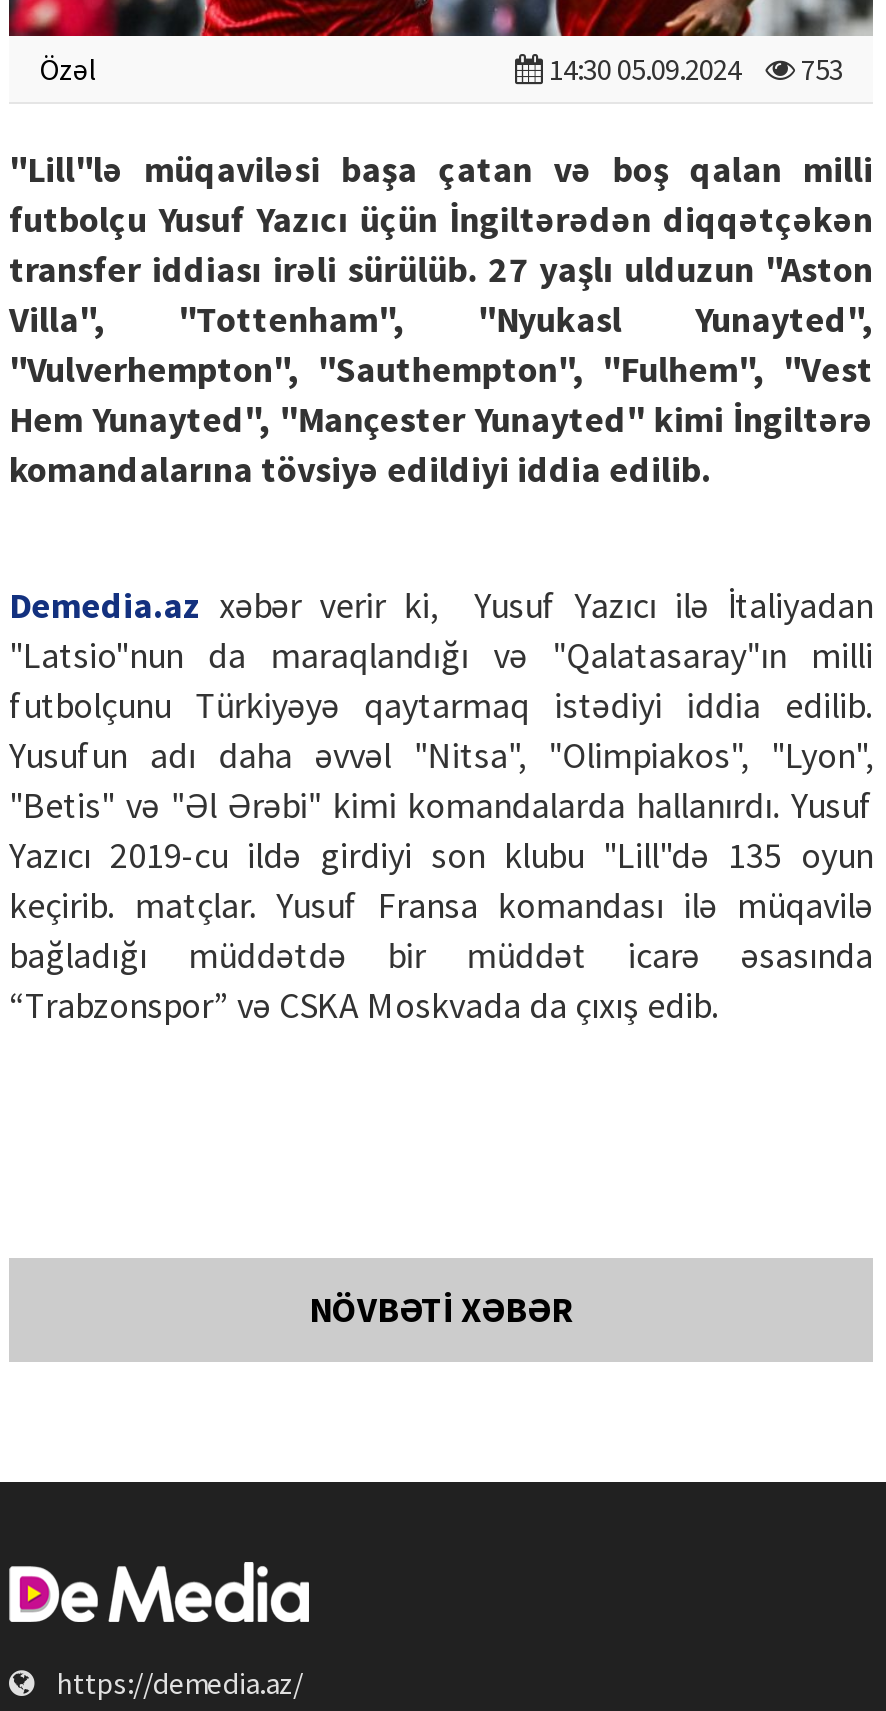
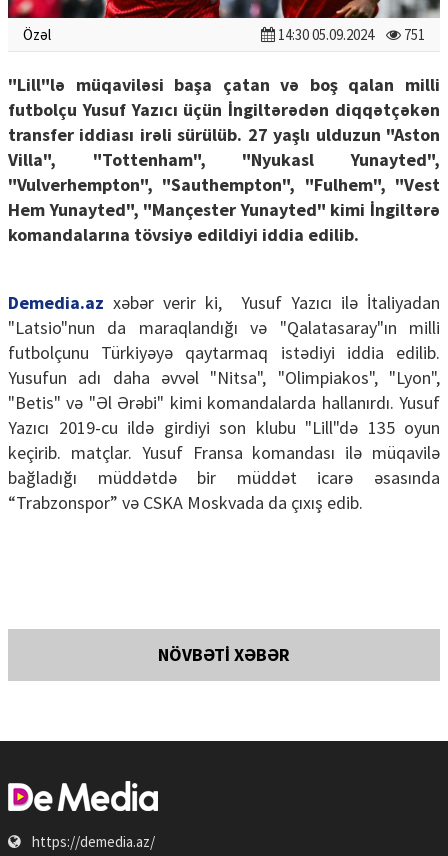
- 14:30 05.09.2024 753
+ 14:30 05.09.2024 751
